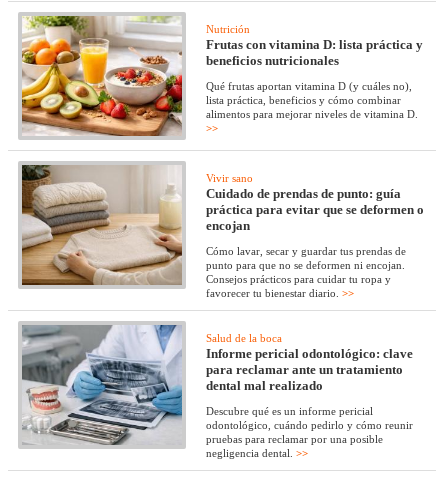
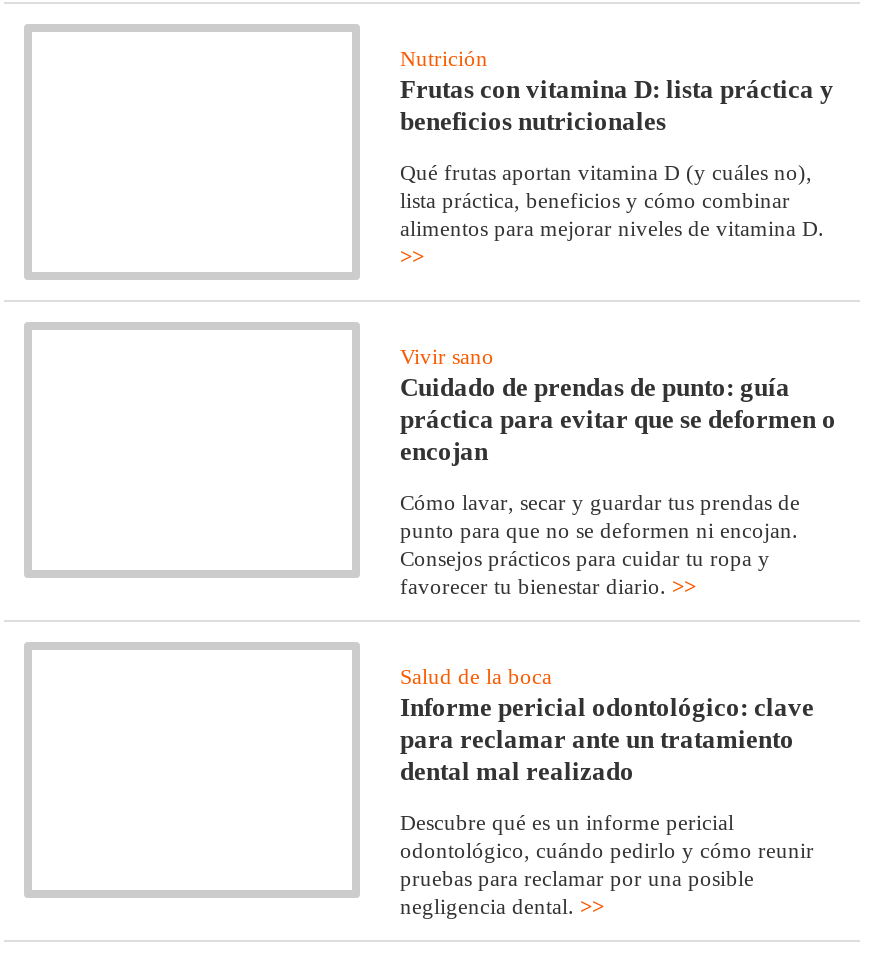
- [image]

- [image]

- [image]
